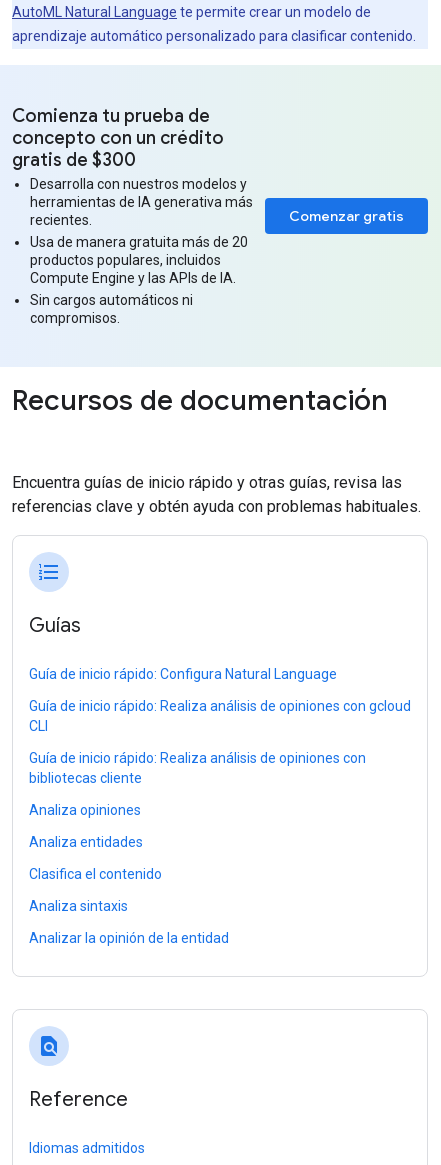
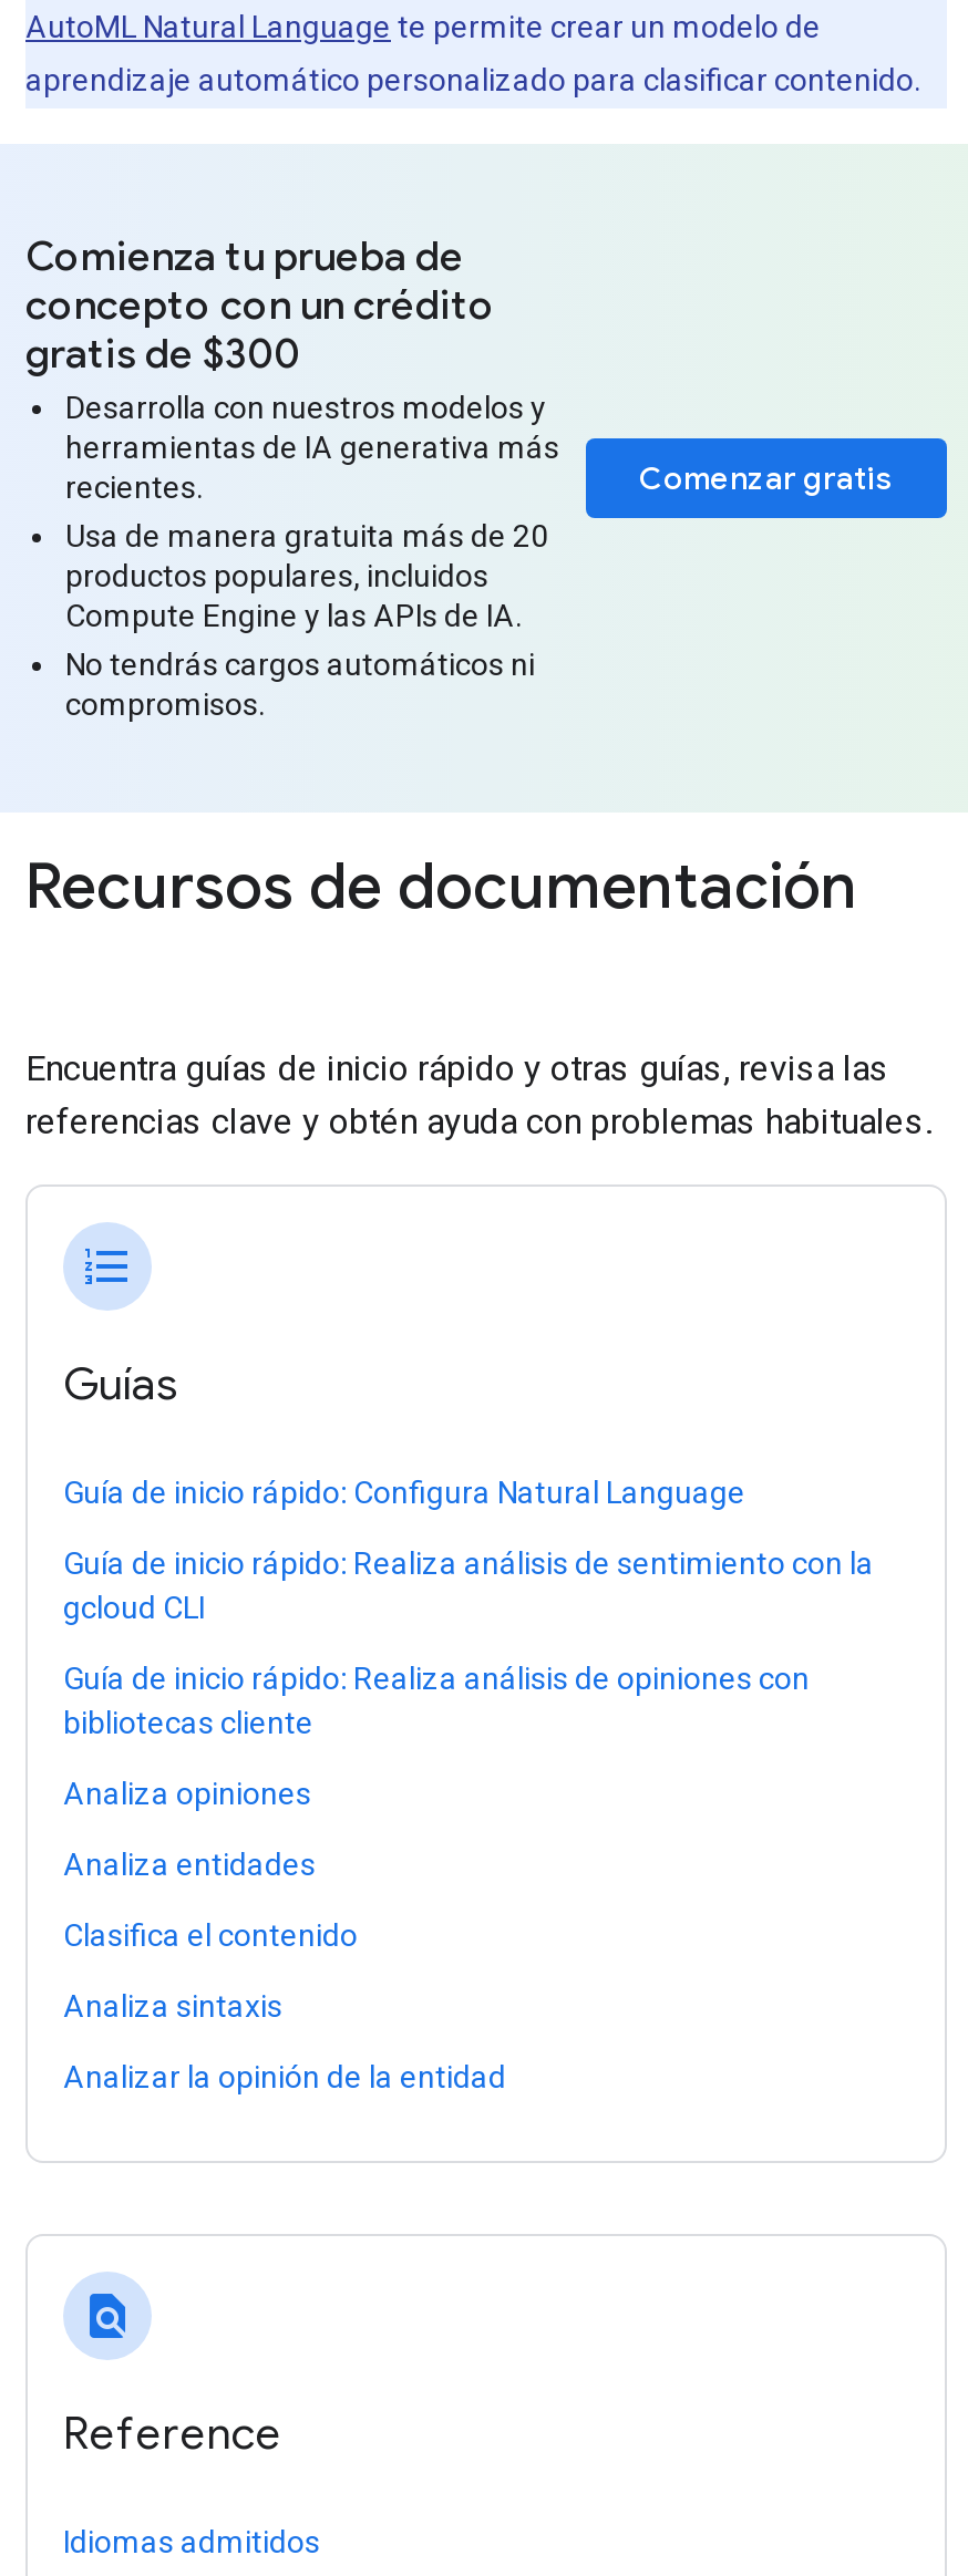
- Sin cargos automáticos ni
+ No tendrás cargos automáticos ni

- Guía de inicio rápido: Realiza análisis de opiniones con gcloud
- CLI
+ Guía de inicio rápido: Realiza análisis de sentimiento con la
+ gcloud CLI
